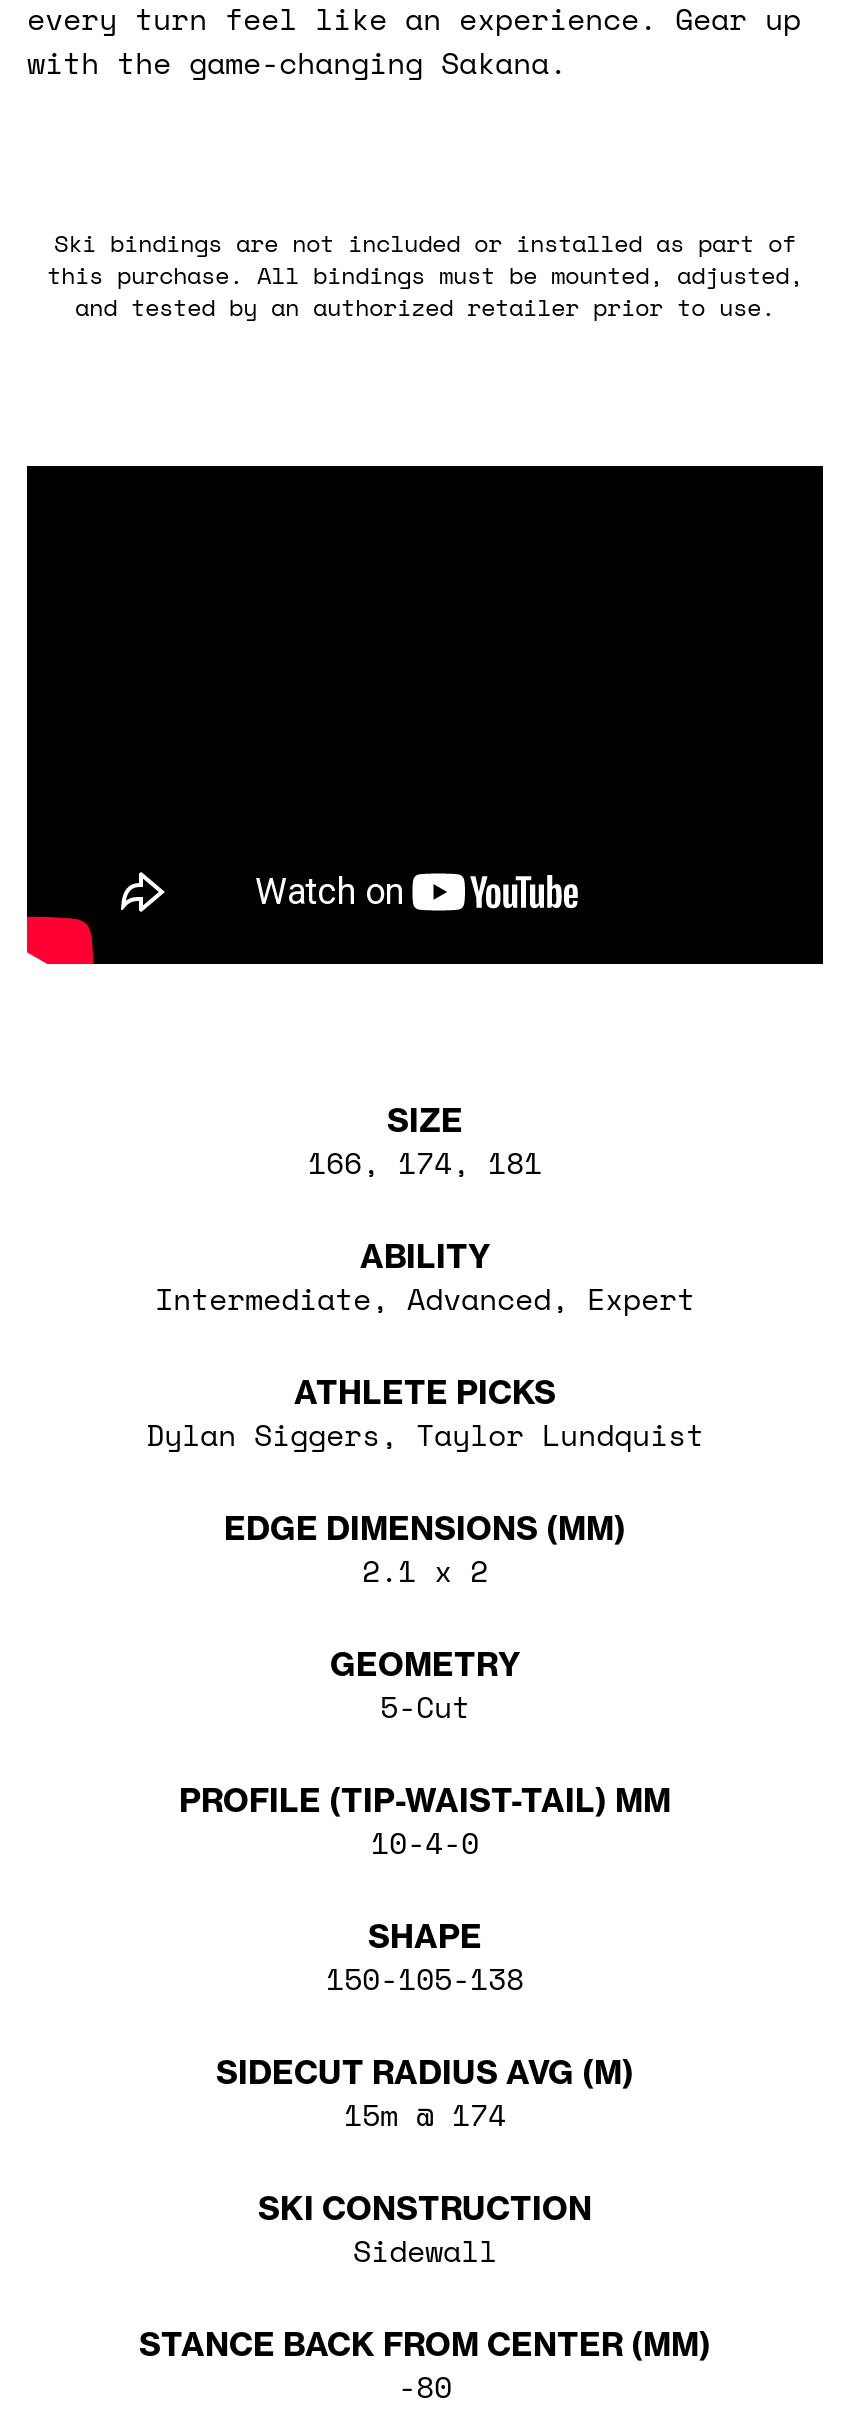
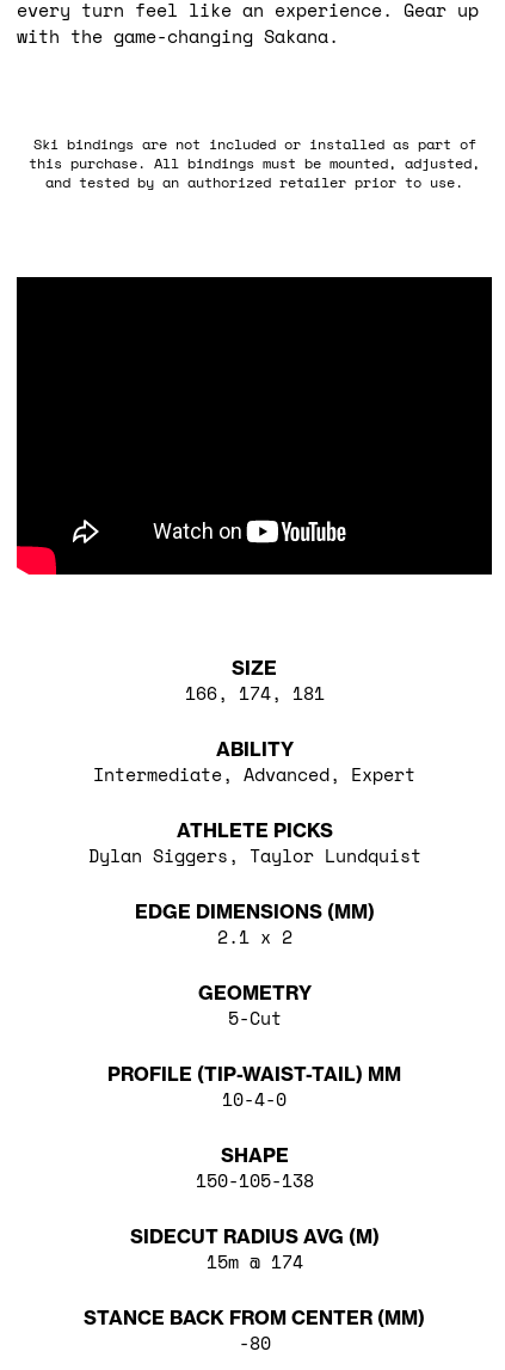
- SKI CONSTRUCTION
- Sidewall
